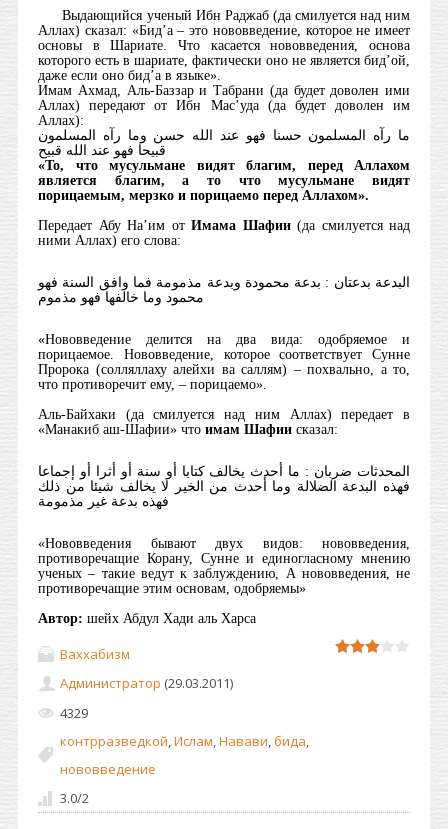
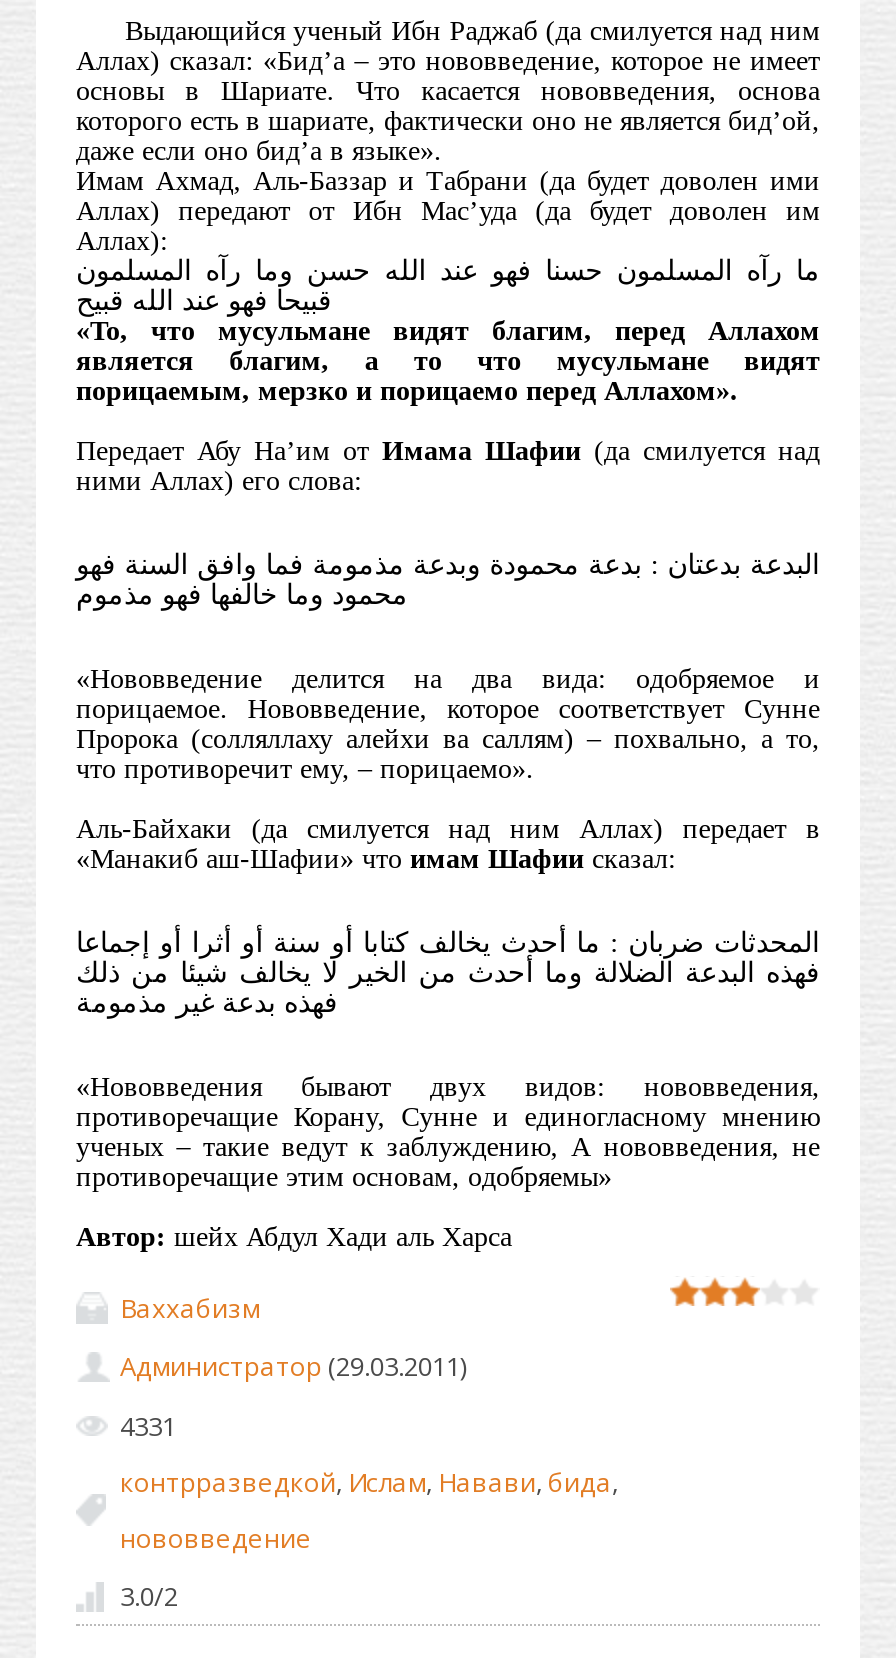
- 4329
+ 4331
